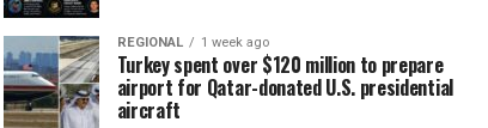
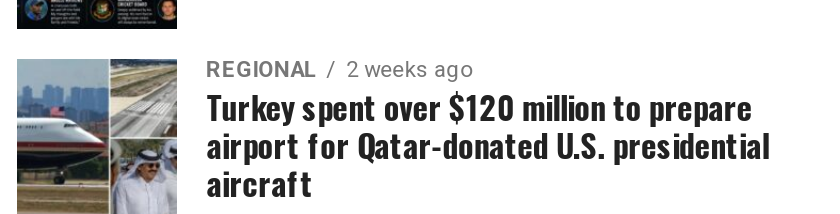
- REGIONAL 1 week ago
+ REGIONAL 2 weeks ago
